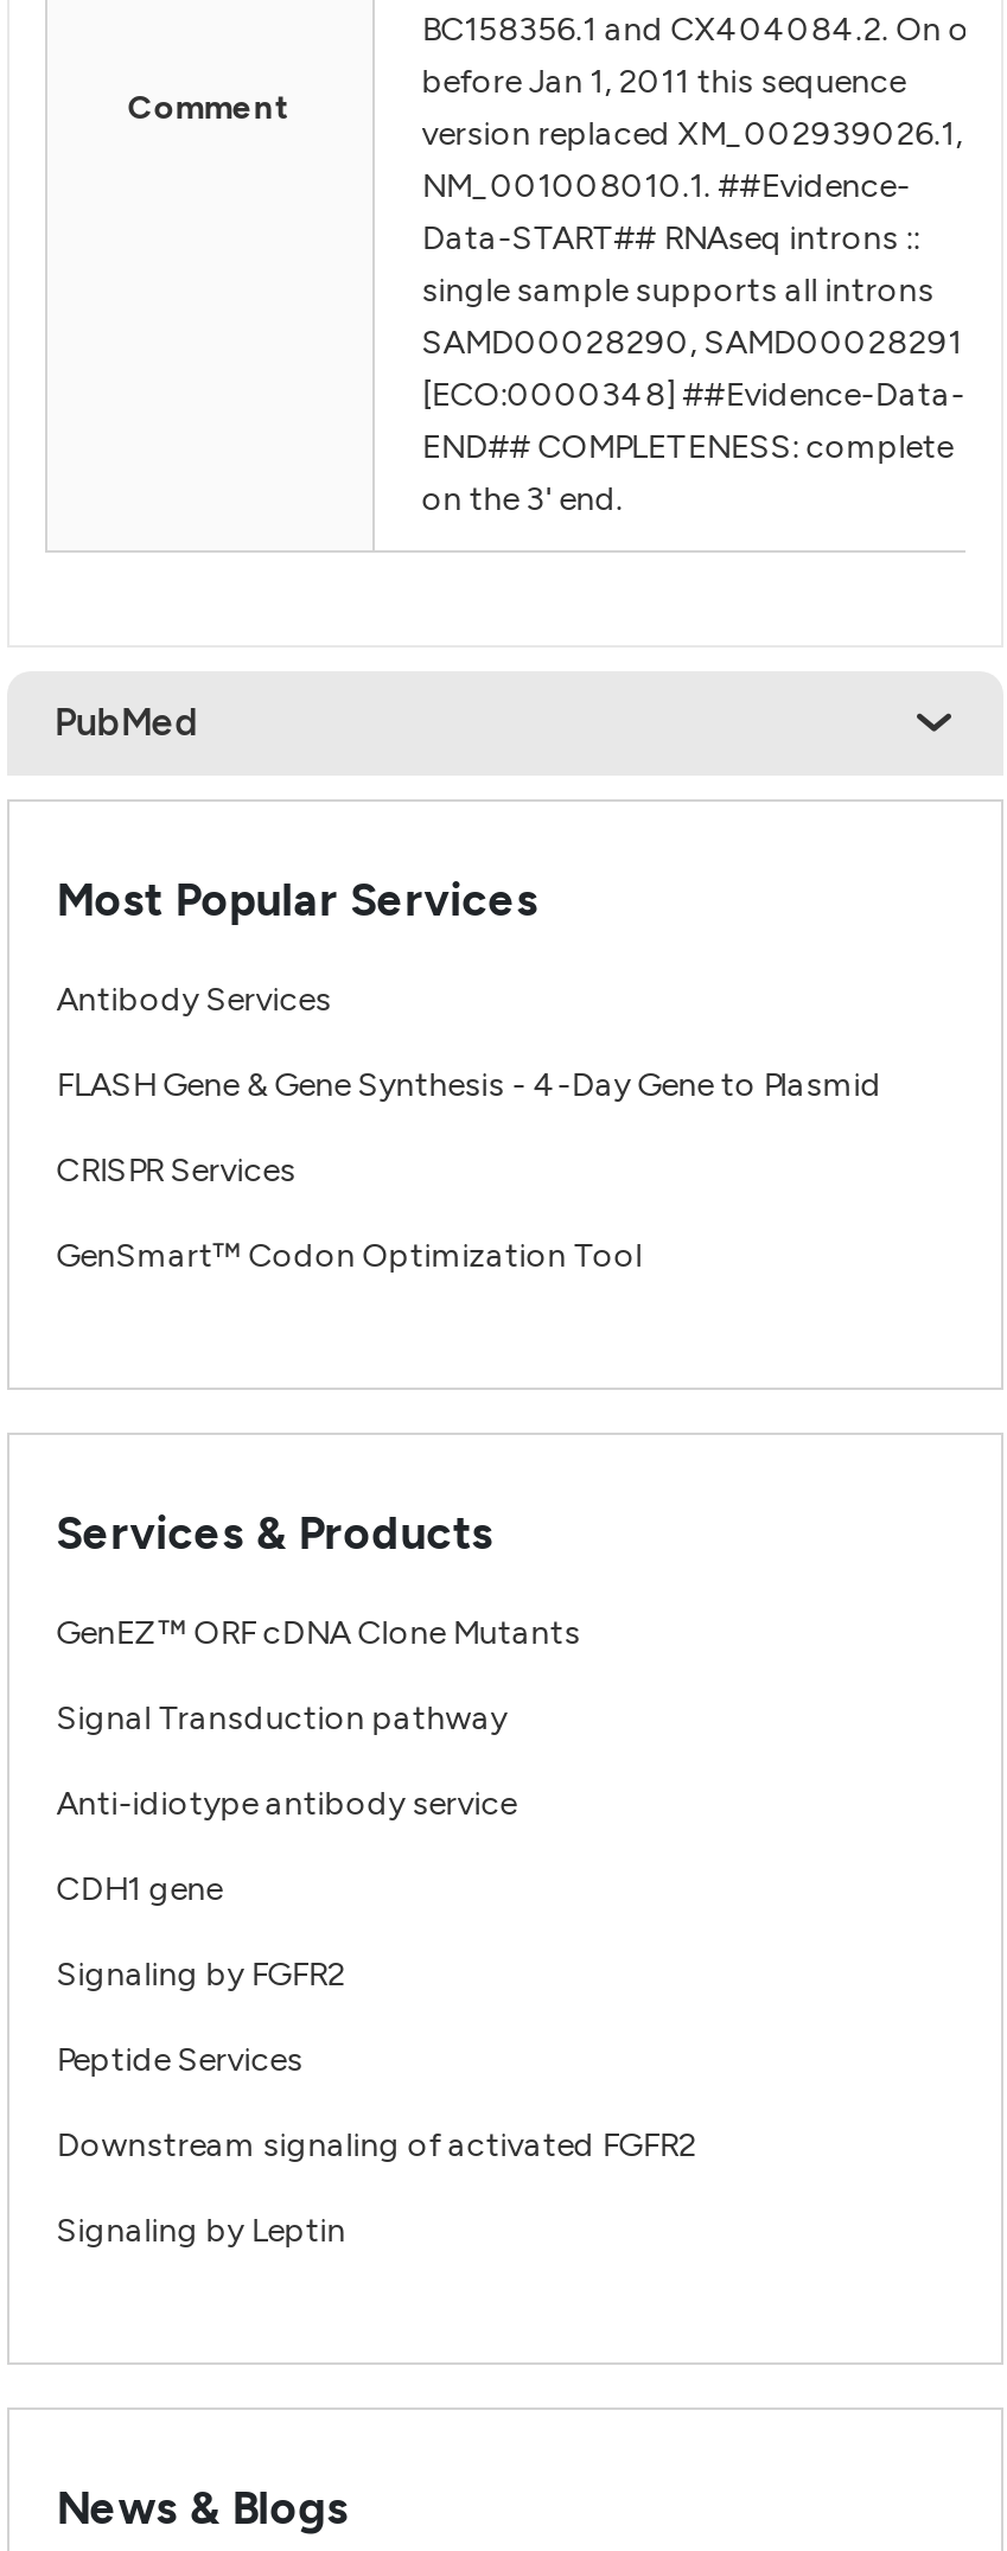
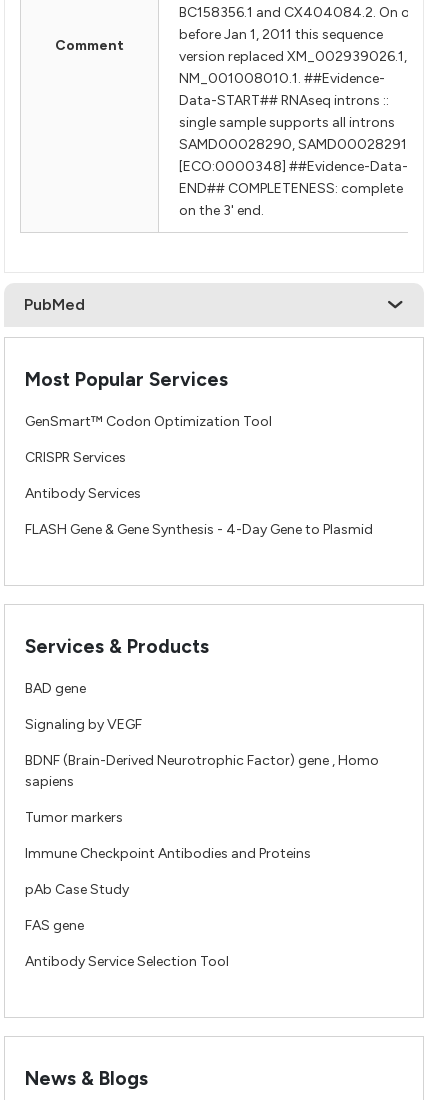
moved down: Antibody Services | FLASH Gene & Gene Synthesis - 4-Day Gene to Plasmid

moved up: GenSmart™ Codon Optimization Tool | CRISPR Services

- GenEZ™ ORF cDNA Clone Mutants
+ BAD gene

- Signal Transduction pathway
+ Signaling by VEGF

- Anti-idiotype antibody service
+ BDNF (Brain-Derived Neurotrophic Factor) gene , Homo
+ sapiens

- CDH1 gene
+ Tumor markers

- Signaling by FGFR2
+ Immune Checkpoint Antibodies and Proteins

- Peptide Services
+ pAb Case Study

- Downstream signaling of activated FGFR2
+ FAS gene

- Signaling by Leptin
+ Antibody Service Selection Tool
